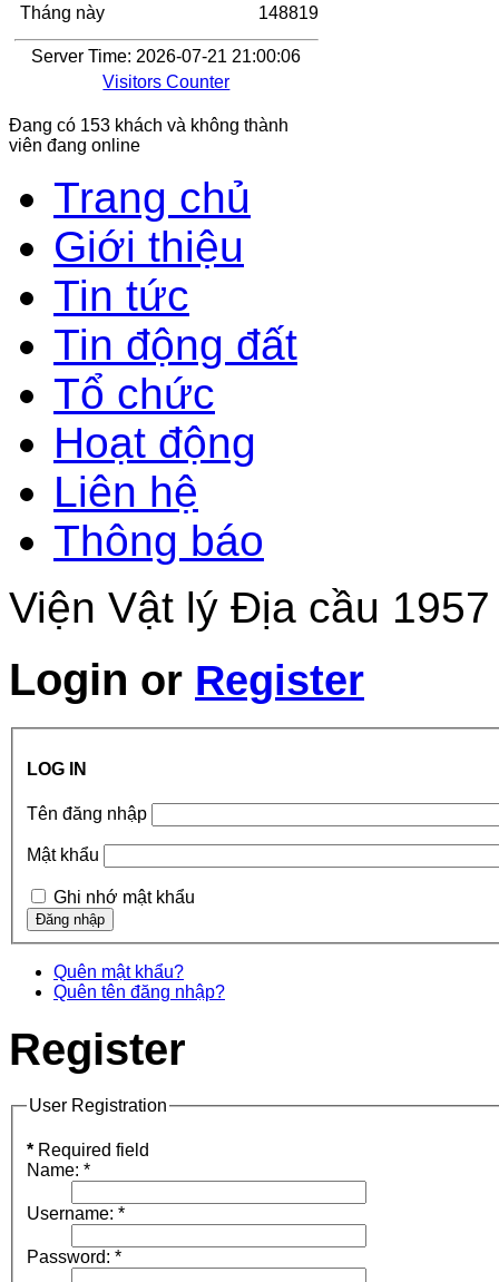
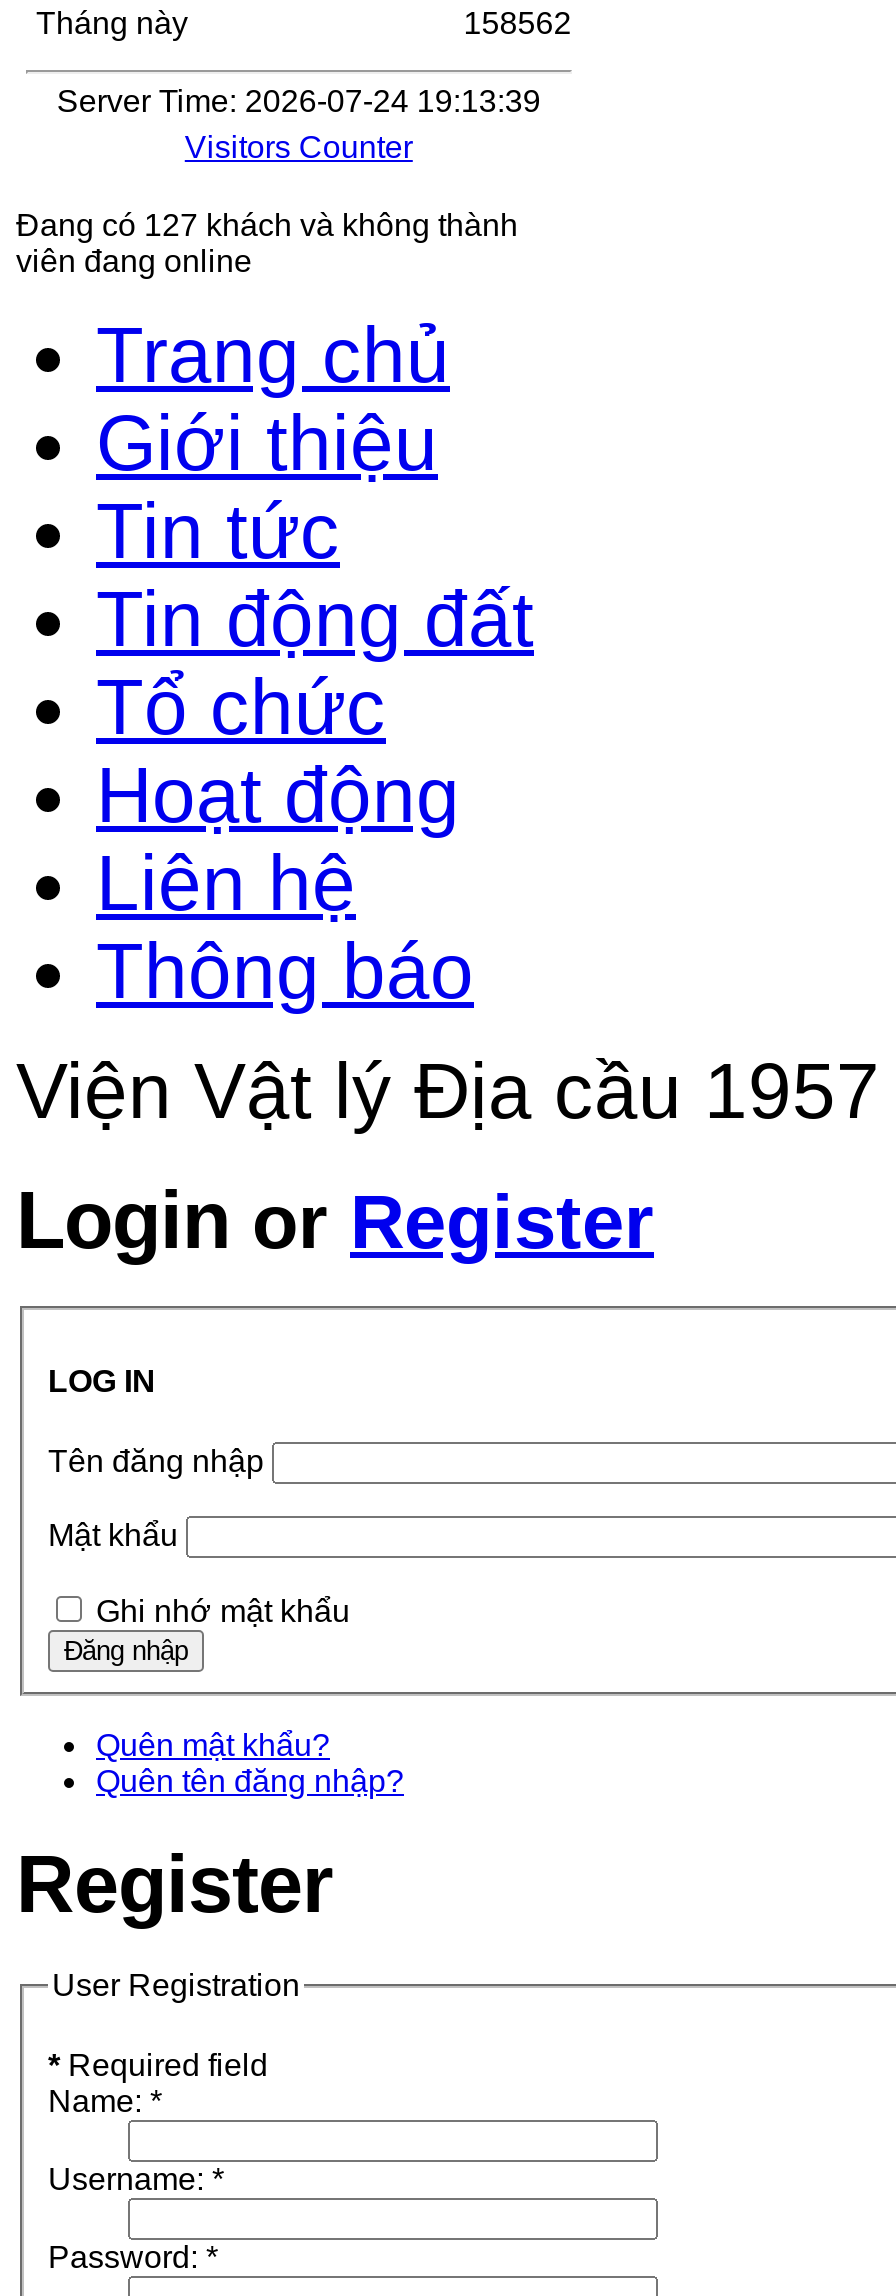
- 148819
+ 158562

- Server Time: 2026-07-21 21:00:06
+ Server Time: 2026-07-24 19:13:39

- Đang có 153 khách và không thành
+ Đang có 127 khách và không thành
